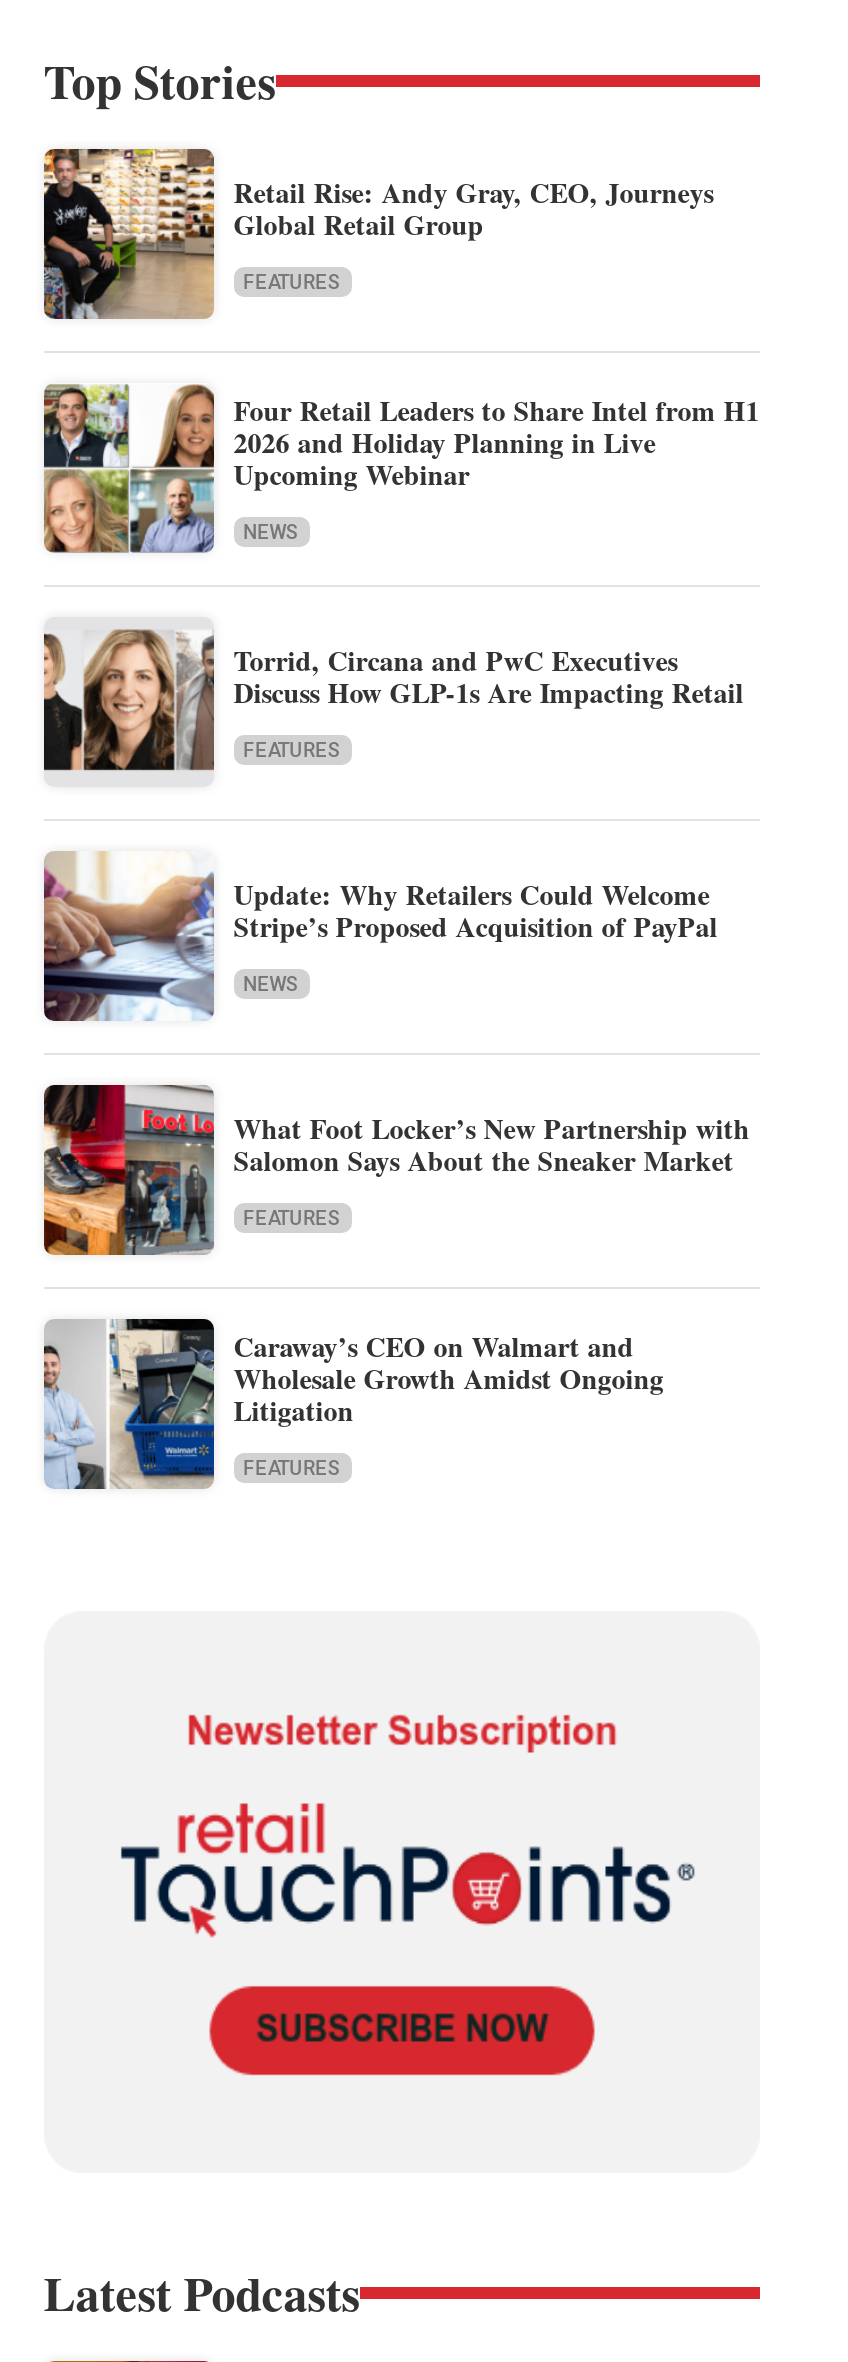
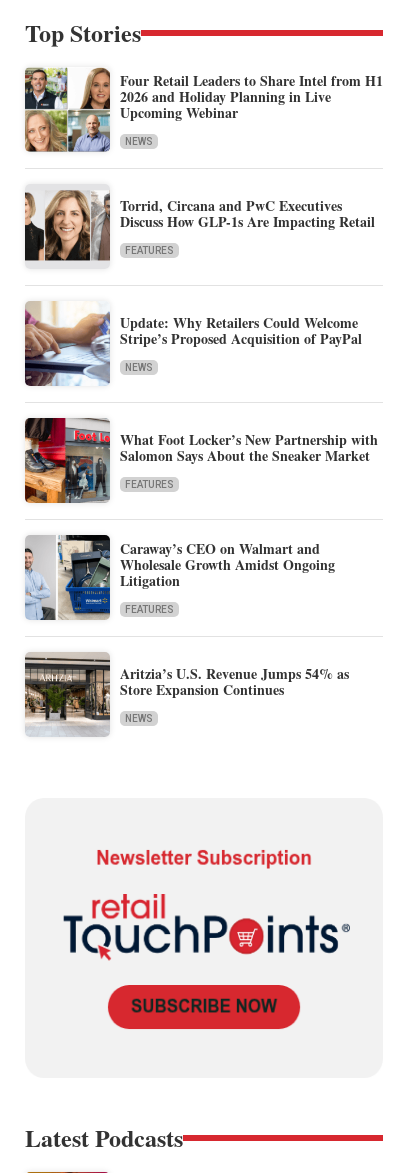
- [image]
- Retail Rise: Andy Gray, CEO, Journeys
- Global Retail Group
- FEATURES

moved up: [image] | Four Retail Leaders to Share Intel from H1 | 2026 and Holiday Planning in Live | ... | Litigation | FEATURES

+ [image]
+ Aritzia’s U.S. Revenue Jumps 54% as
+ Store Expansion Continues
+ NEWS
